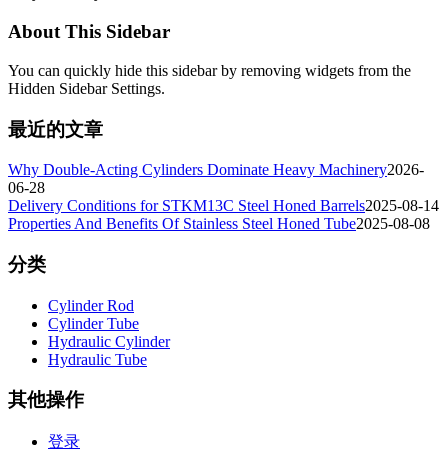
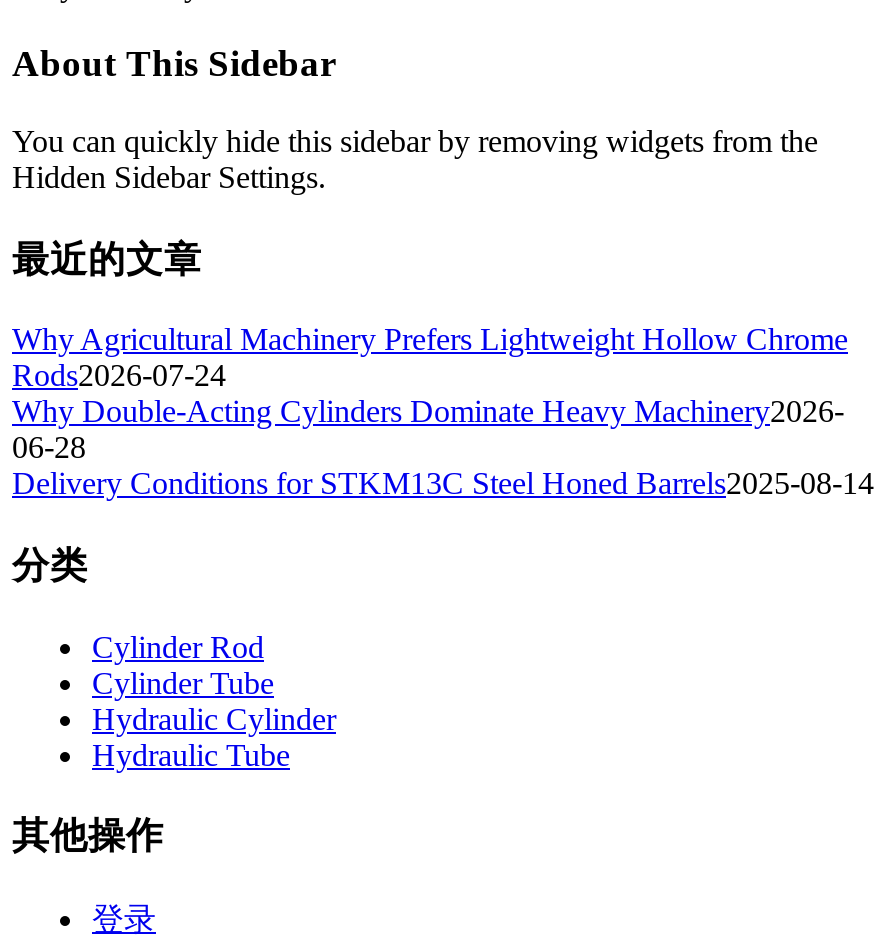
+ Why Agricultural Machinery Prefers Lightweight Hollow Chrome
+ Rods2026-07-24

moved down: Why Double-Acting Cylinders Dominate Heavy Machinery2026- | 06-28 | Delivery Conditions for STKM13C Steel Honed Barrels2025-08-14

- Properties And Benefits Of Stainless Steel Honed Tube2025-08-08
